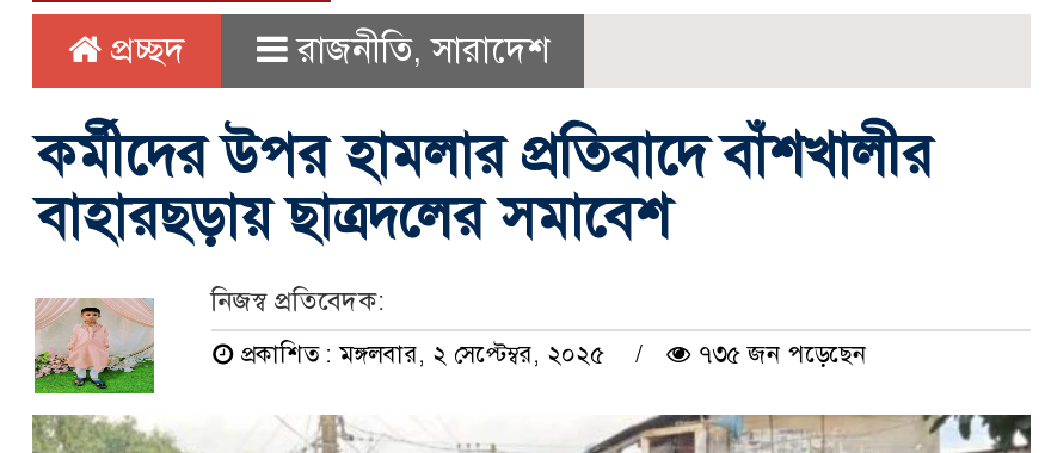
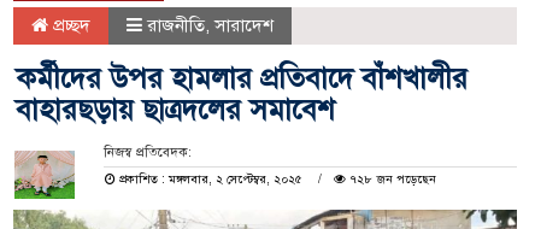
- ৭৩৫ জন পড়েছেন
+ ৭২৮ জন পড়েছেন
